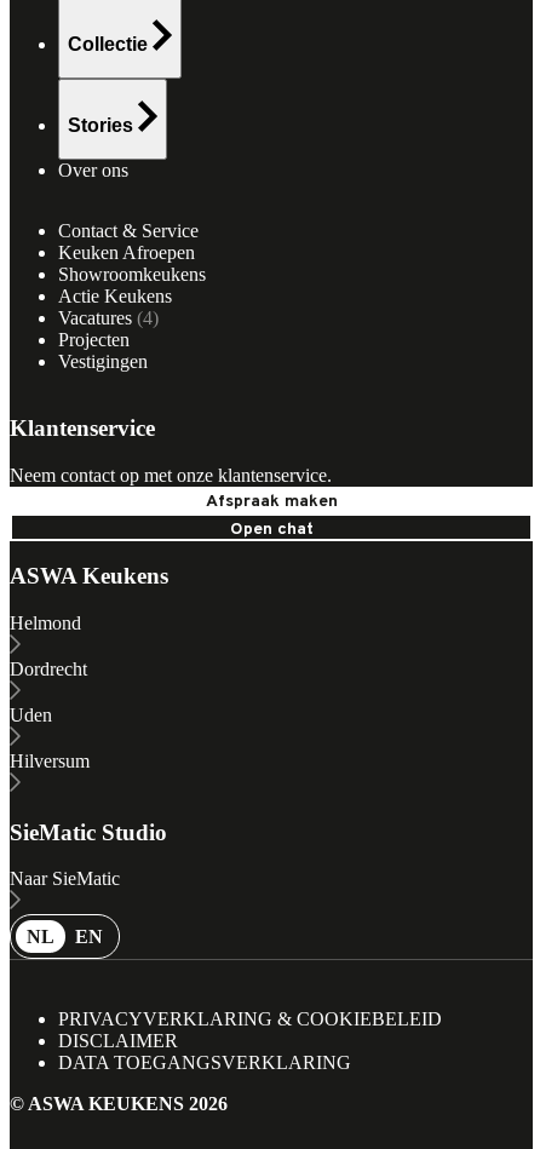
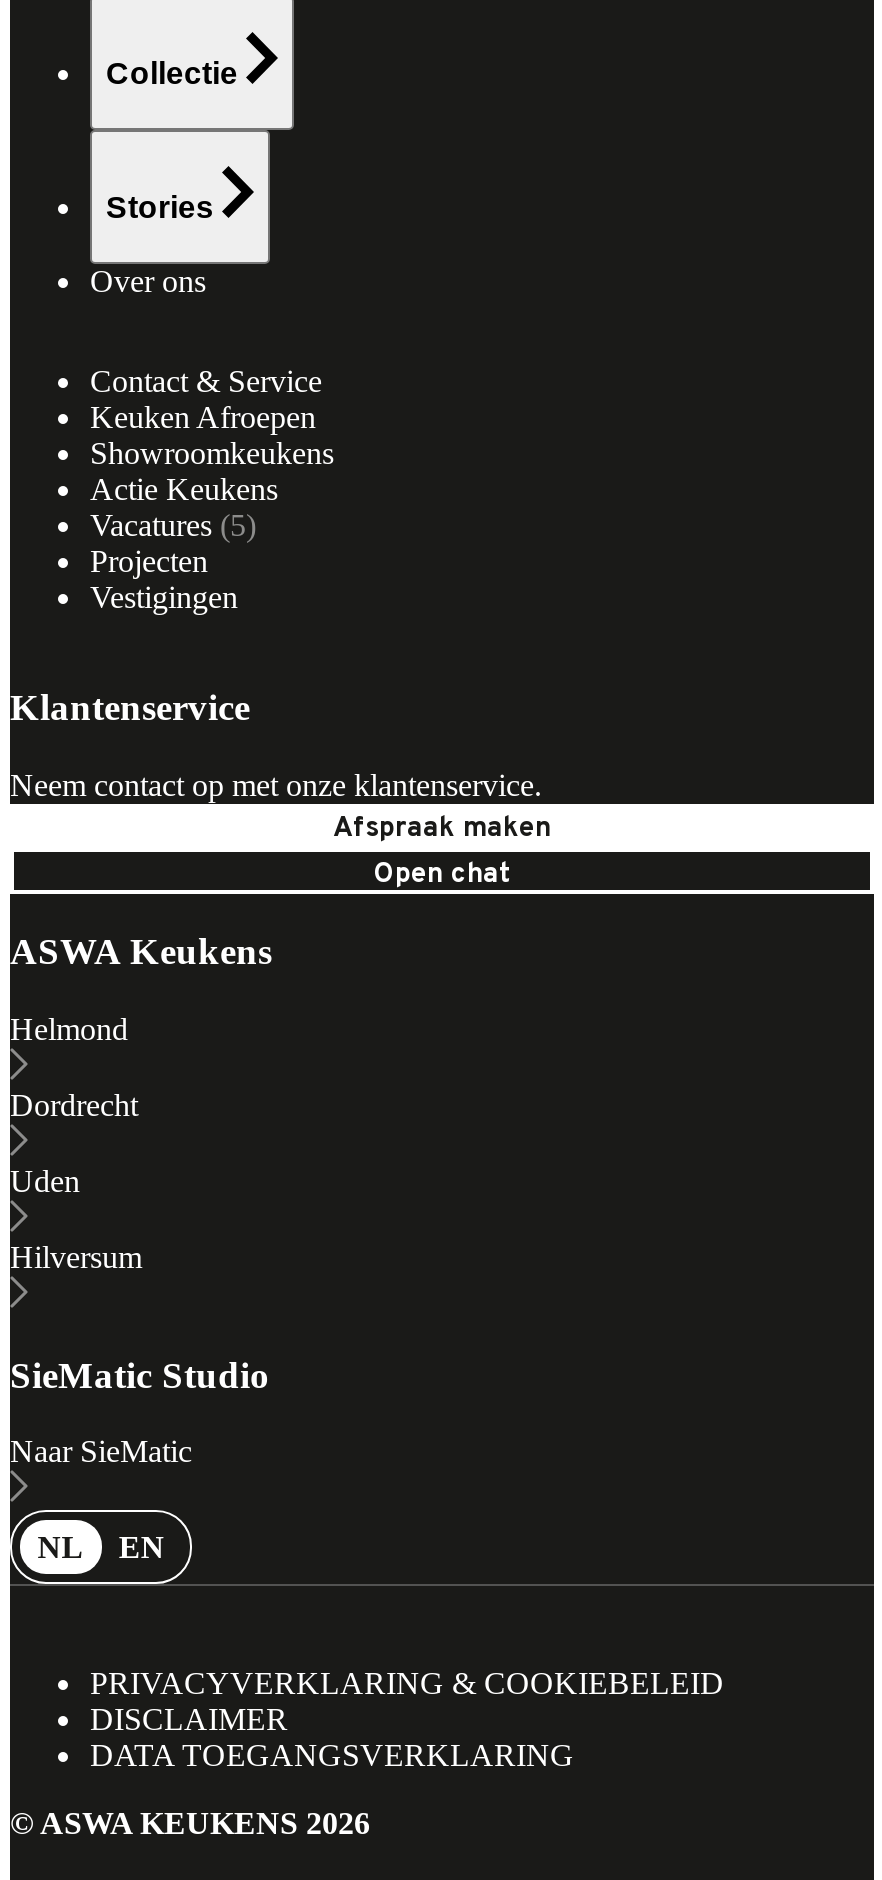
- Vacatures (4)
+ Vacatures (5)
